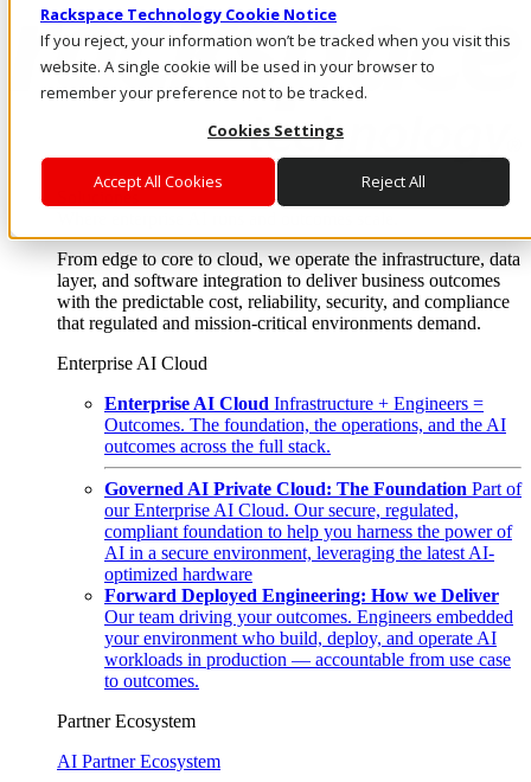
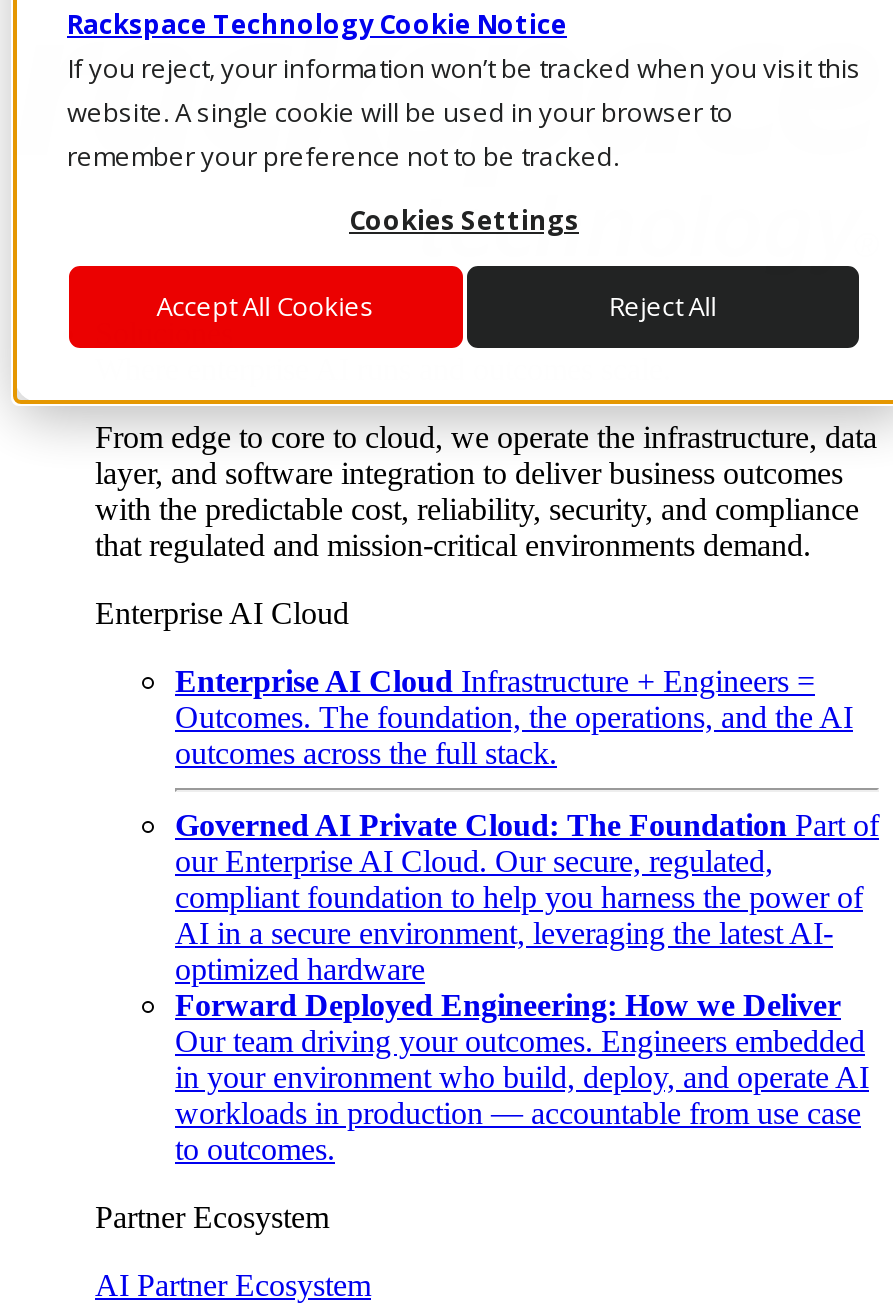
- your environment who build, deploy, and operate AI
+ in your environment who build, deploy, and operate AI
